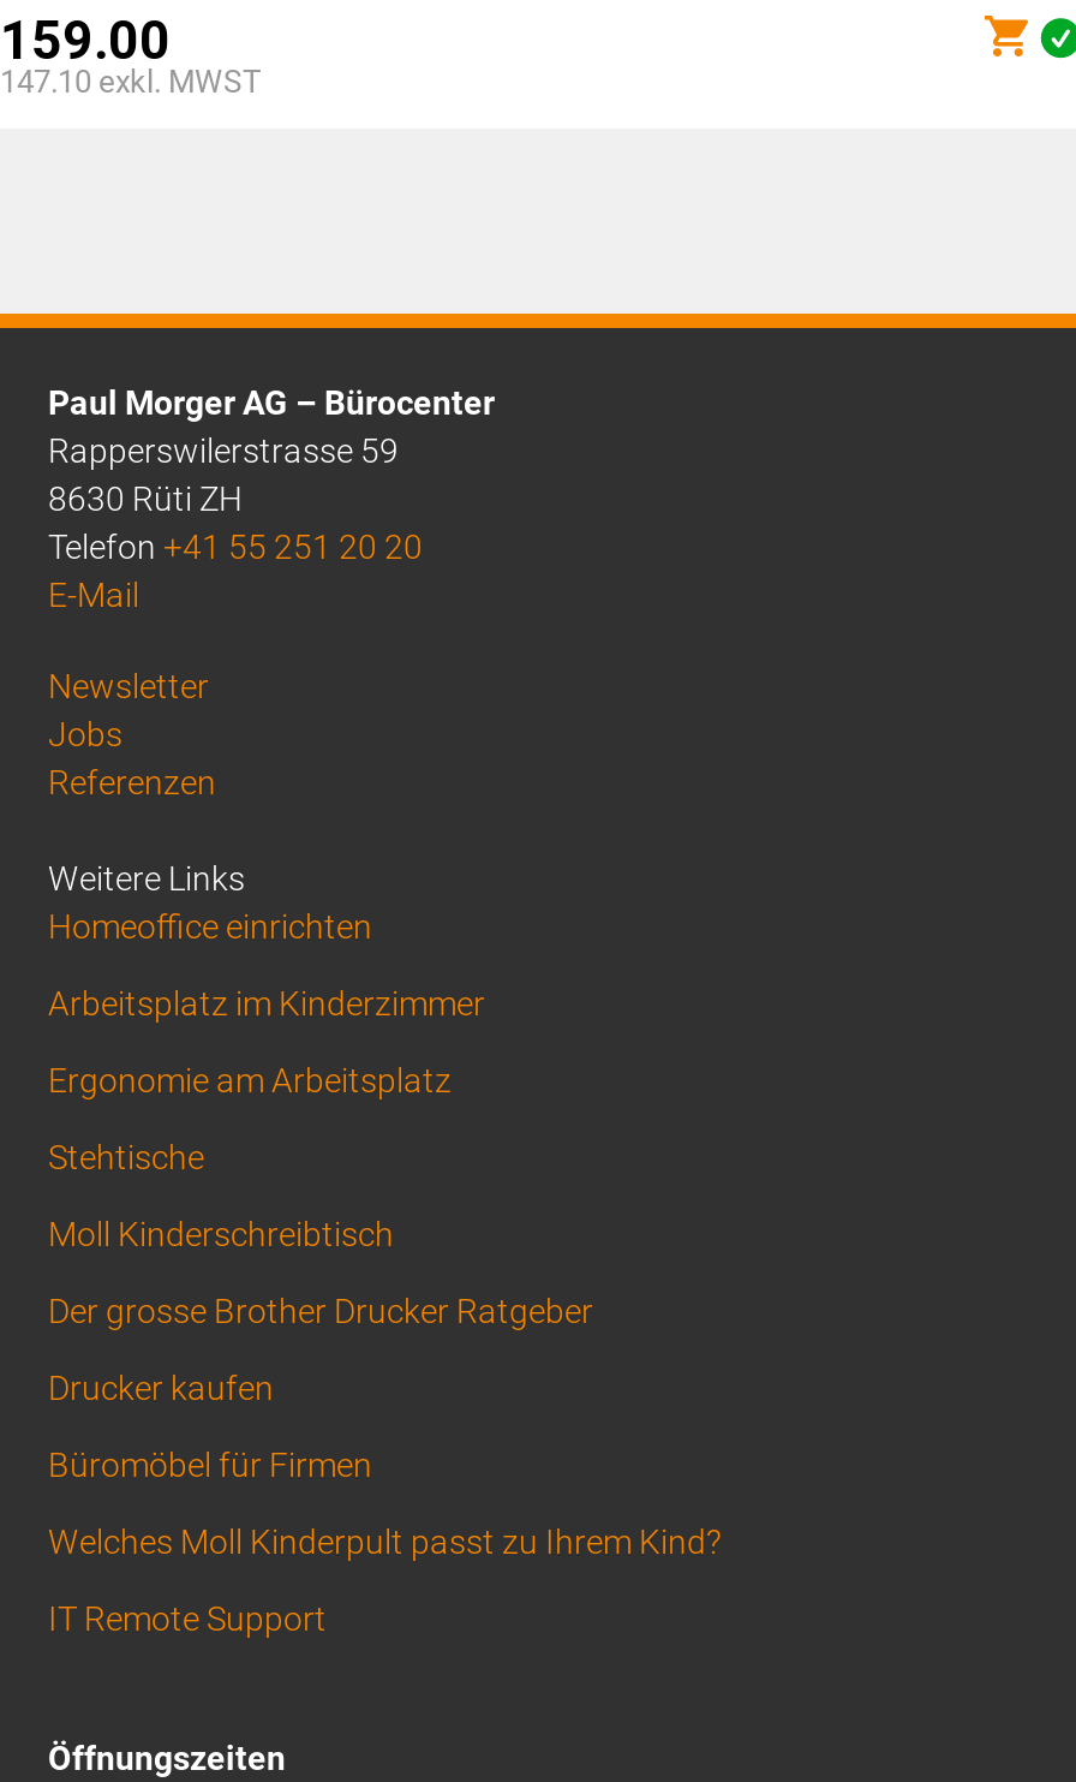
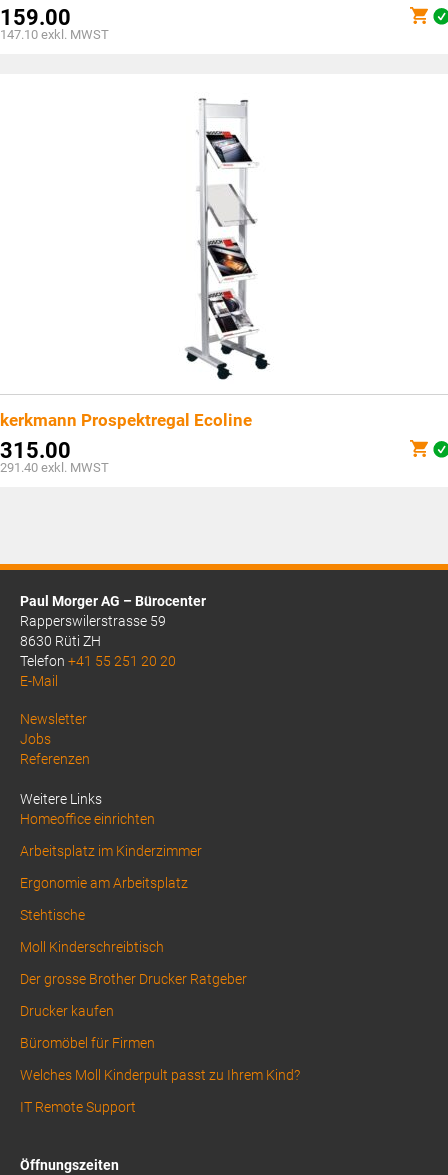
+ [image]
+ kerkmann Prospektregal Ecoline
+ 315.00
+ 291.40 exkl. MWST
